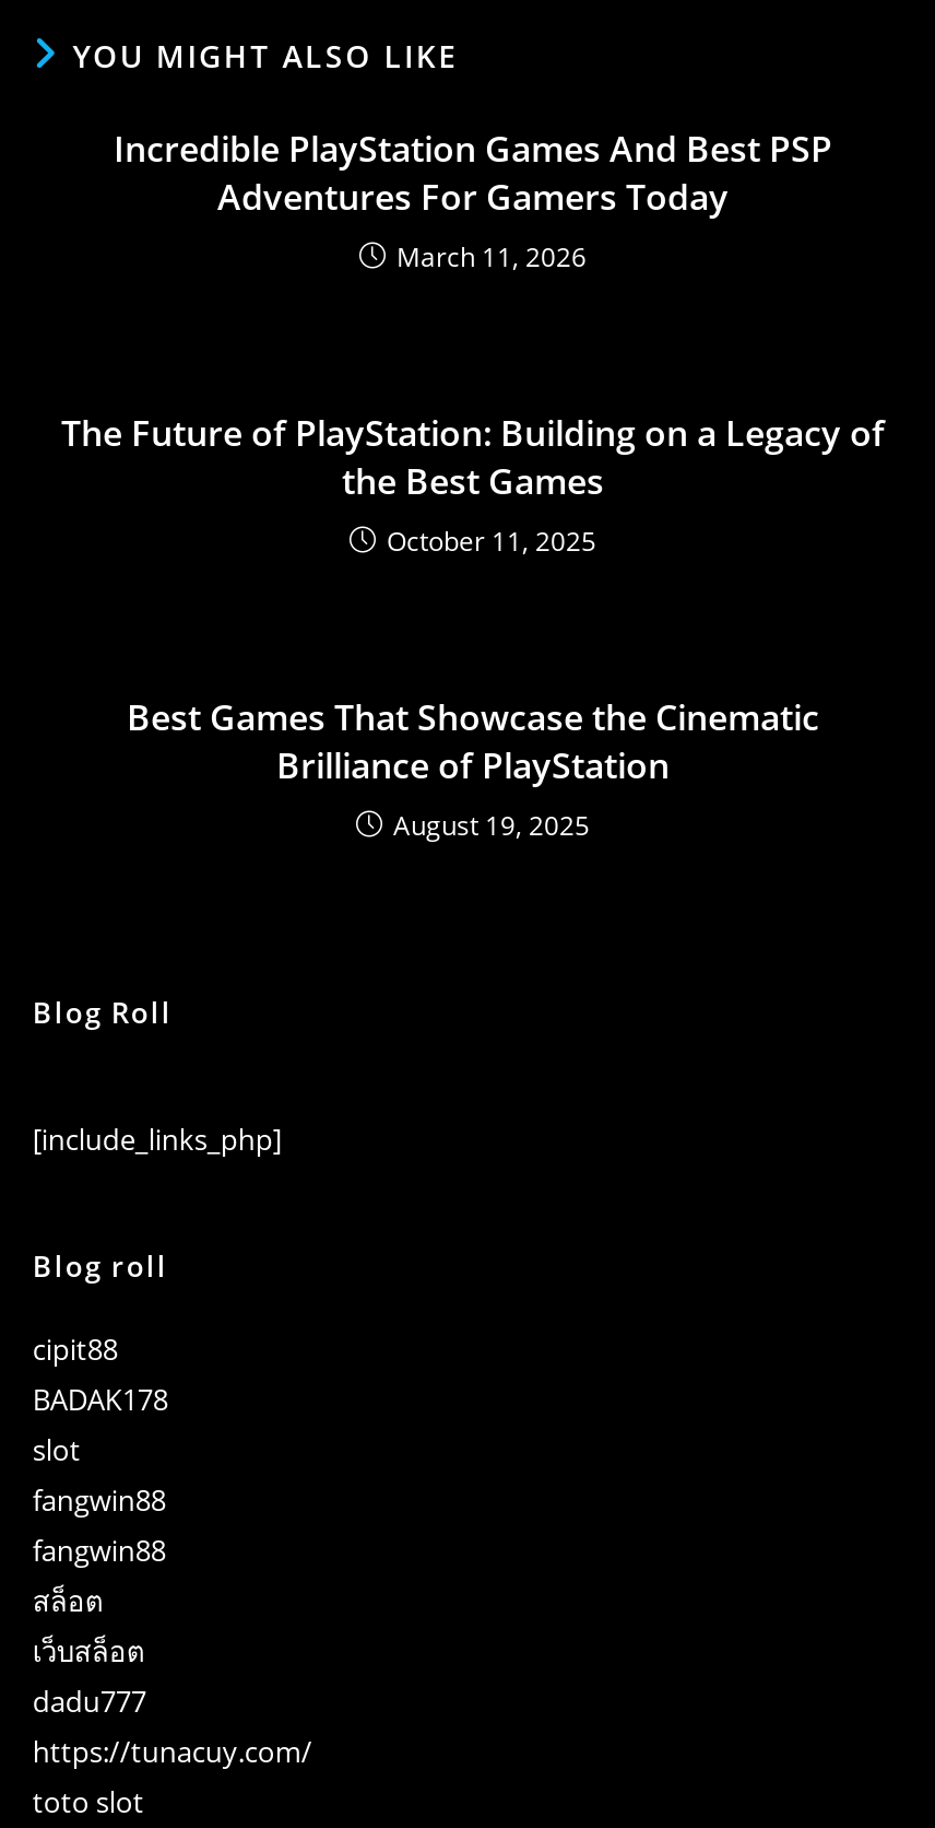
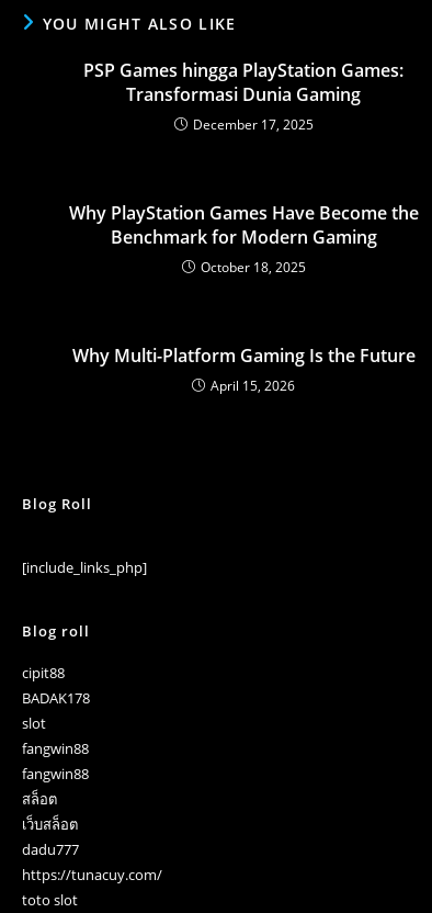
- Incredible PlayStation Games And Best PSP
- Adventures For Gamers Today
- March 11, 2026
+ PSP Games hingga PlayStation Games:
+ Transformasi Dunia Gaming
+ December 17, 2025

- The Future of PlayStation: Building on a Legacy of
- the Best Games
- October 11, 2025
+ Why PlayStation Games Have Become the
+ Benchmark for Modern Gaming
+ October 18, 2025

- Best Games That Showcase the Cinematic
- Brilliance of PlayStation
- August 19, 2025
+ Why Multi-Platform Gaming Is the Future
+ April 15, 2026
